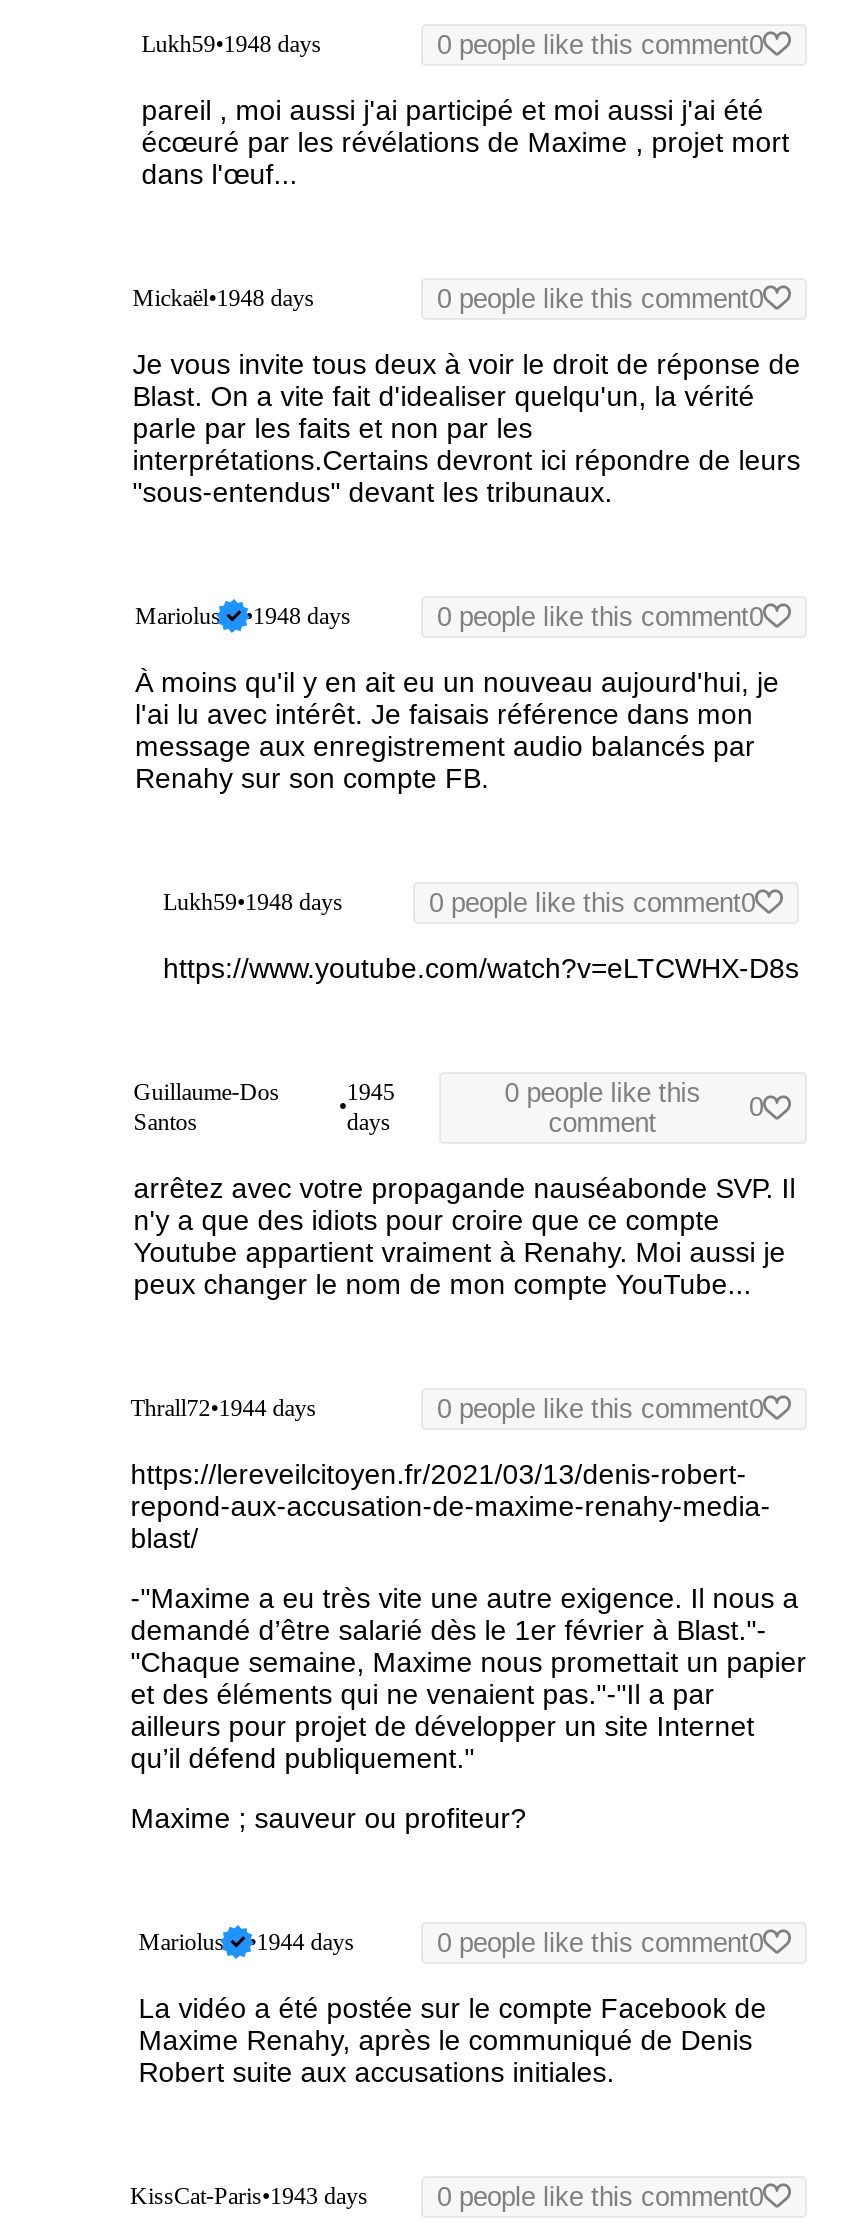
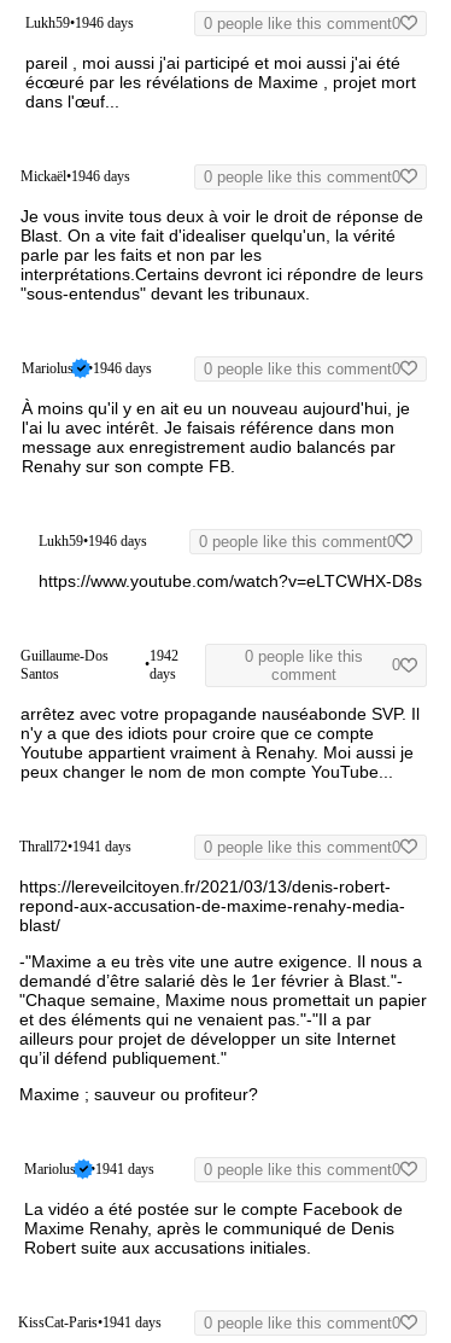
- Lukh59•1948 days
+ Lukh59•1946 days

- Mickaël•1948 days
+ Mickaël•1946 days

- Mariolus •1948 days
+ Mariolus •1946 days

- Lukh59•1948 days
+ Lukh59•1946 days

- 1945
+ 1942

- Thrall72•1944 days
+ Thrall72•1941 days

- Mariolus •1944 days
+ Mariolus •1941 days

- KissCat-Paris•1943 days
+ KissCat-Paris•1941 days
